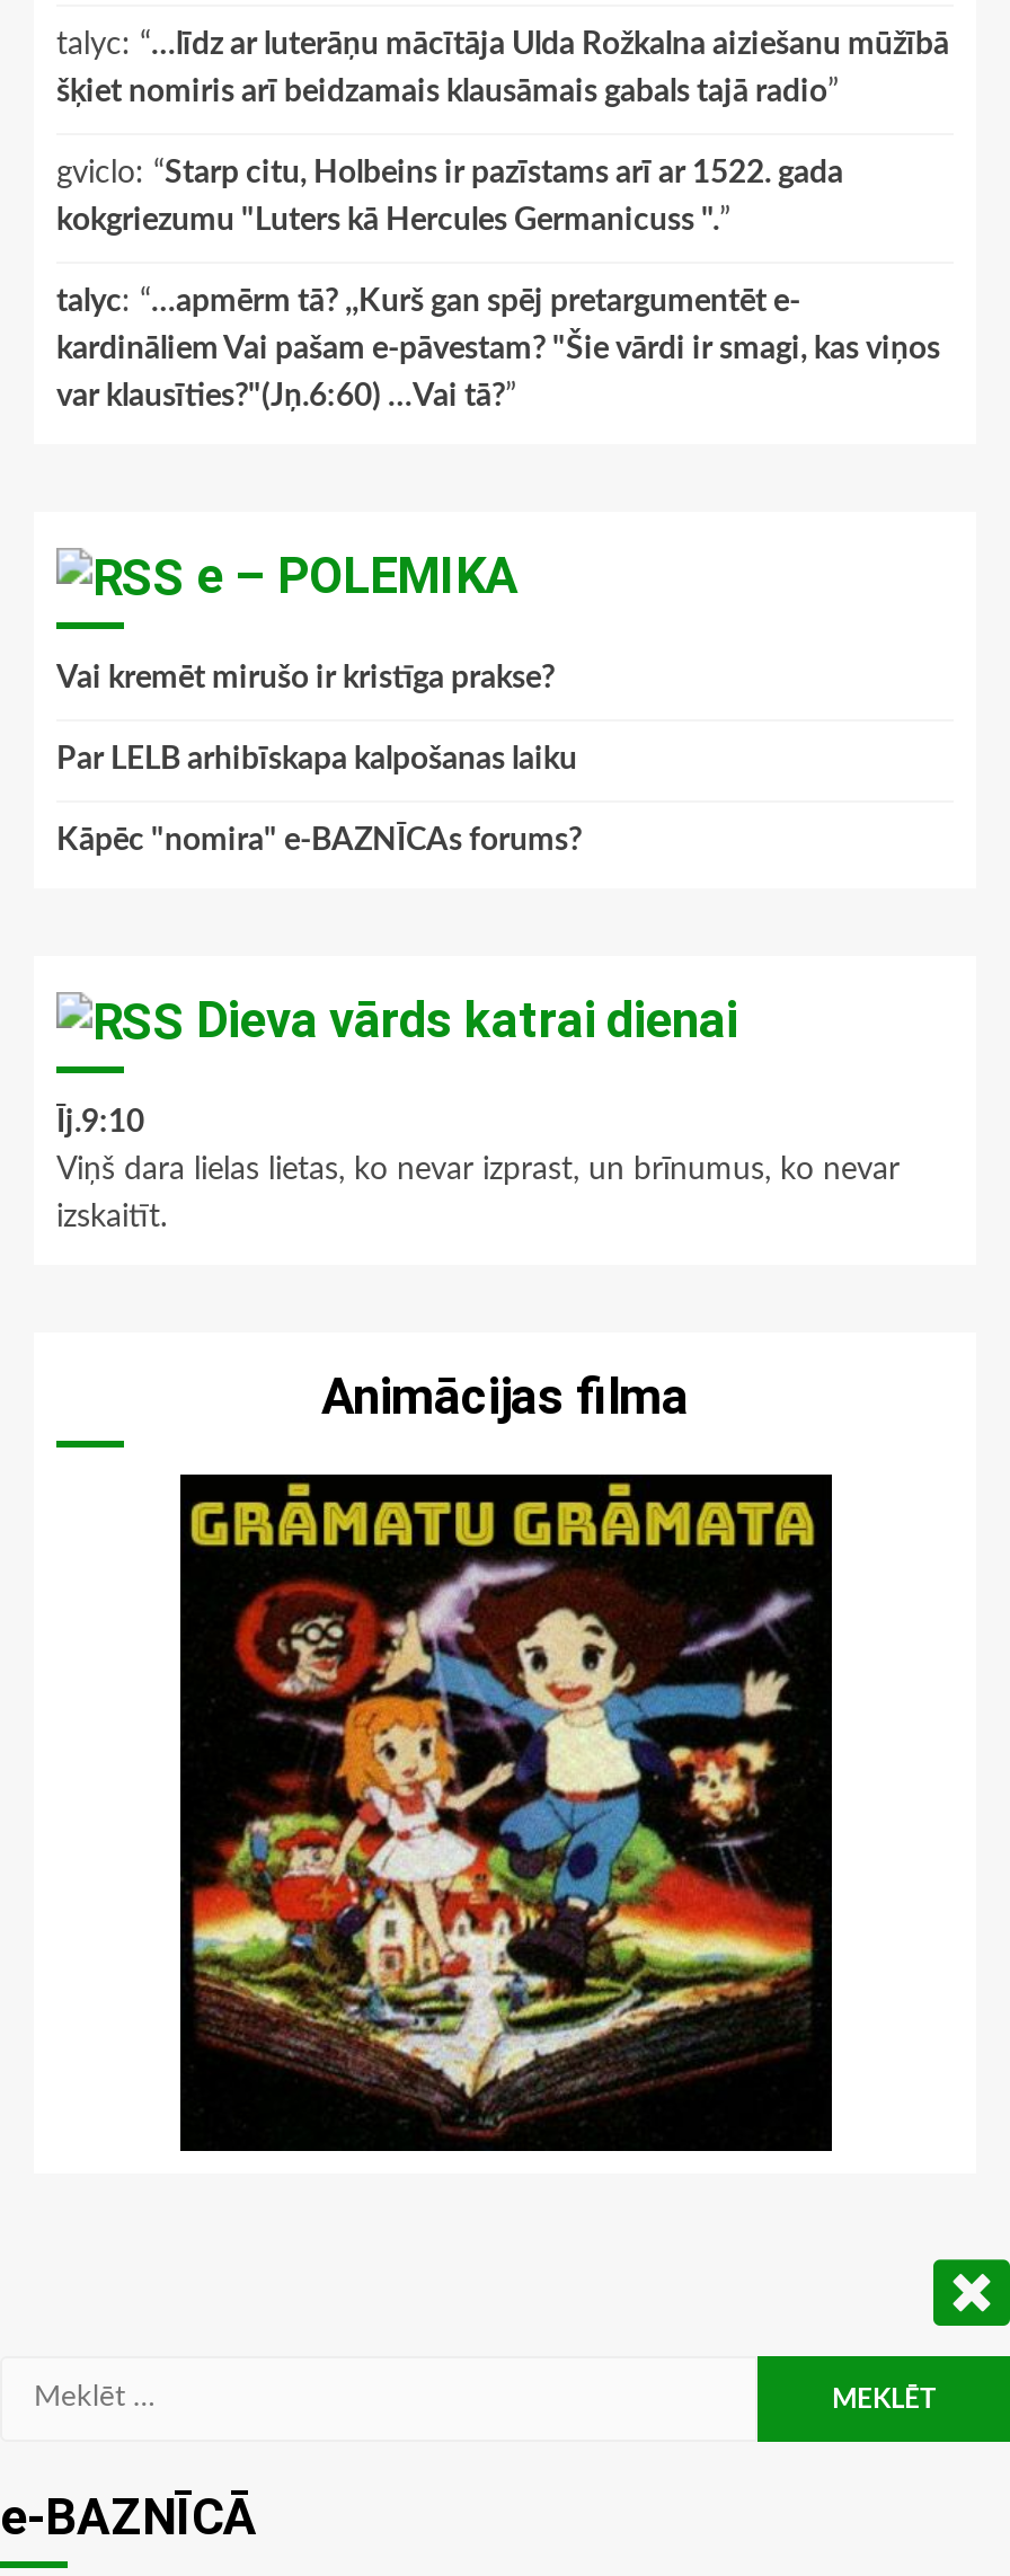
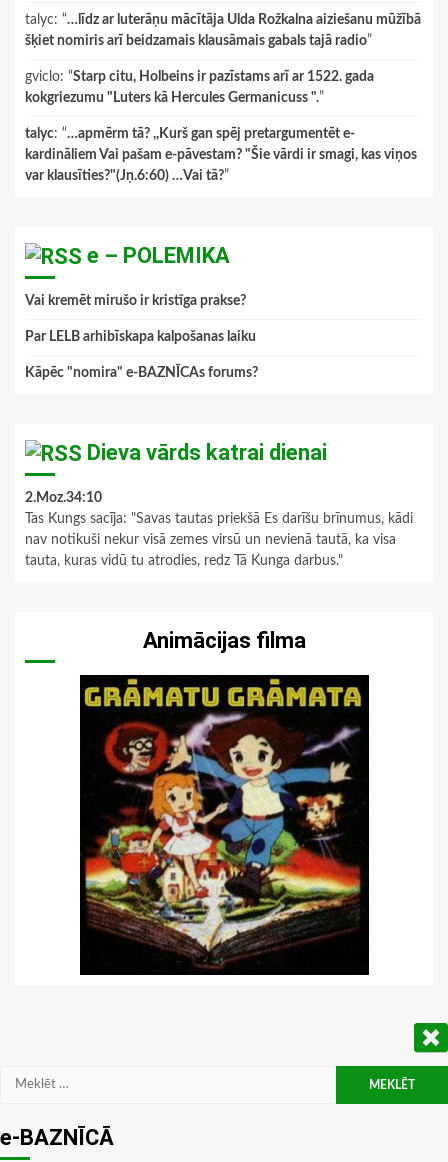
- Īj.9:10
- Viņš dara lielas lietas, ko nevar izprast, un brīnumus, ko nevar
- izskaitīt.
+ 2.Moz.34:10
+ Tas Kungs sacīja: "Savas tautas priekšā Es darīšu brīnumus, kādi
+ nav notikuši nekur visā zemes virsū un nevienā tautā, ka visa
+ tauta, kuras vidū tu atrodies, redz Tā Kunga darbus."
